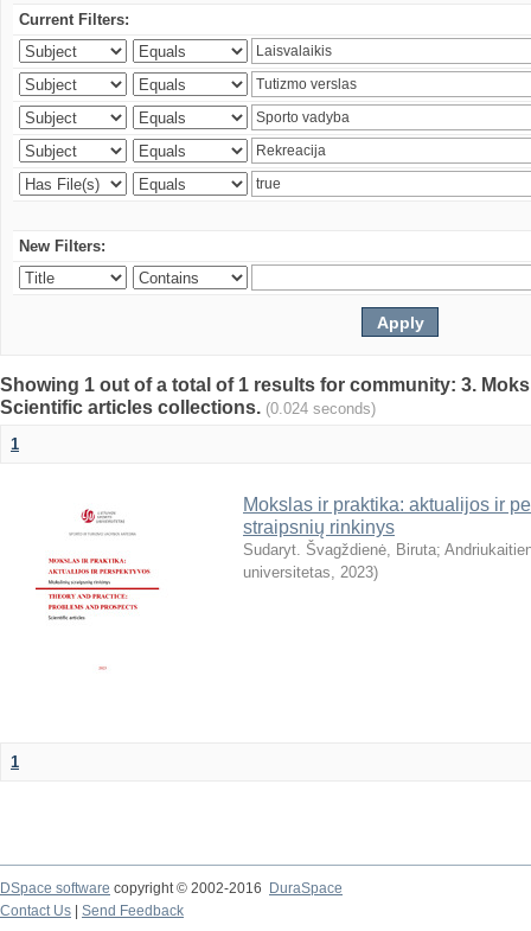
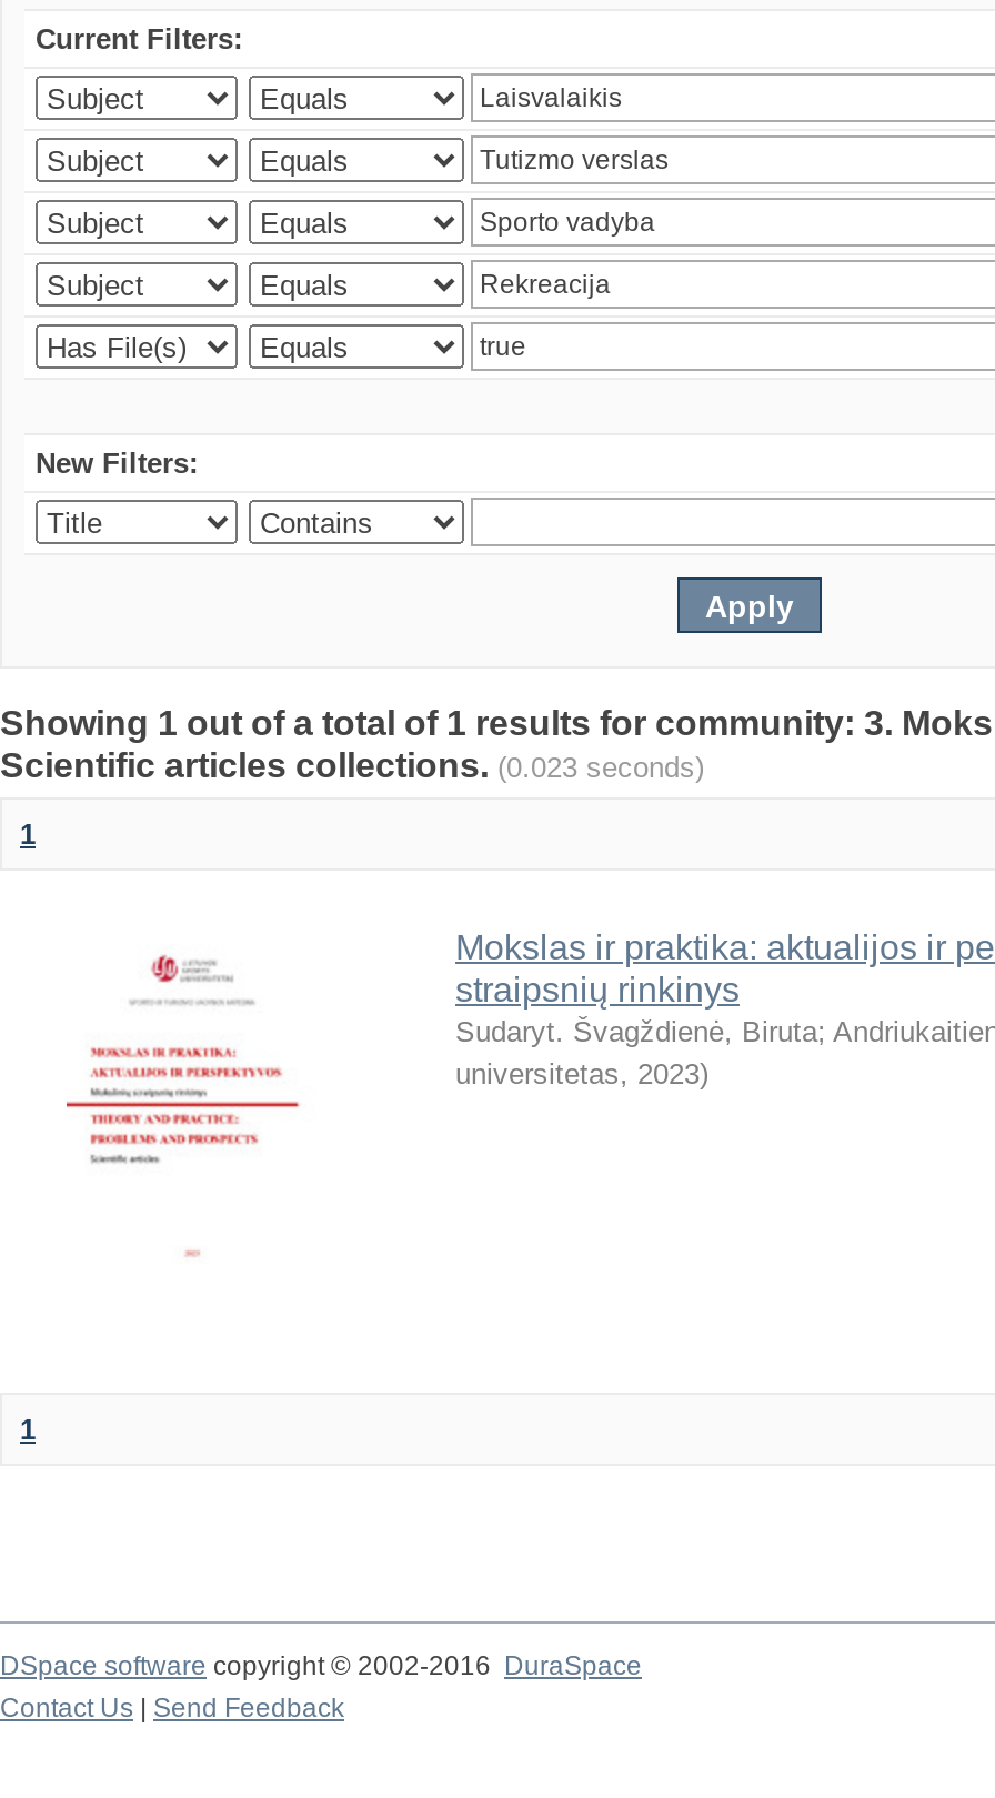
- Scientific articles collections. (0.024 seconds)
+ Scientific articles collections. (0.023 seconds)
